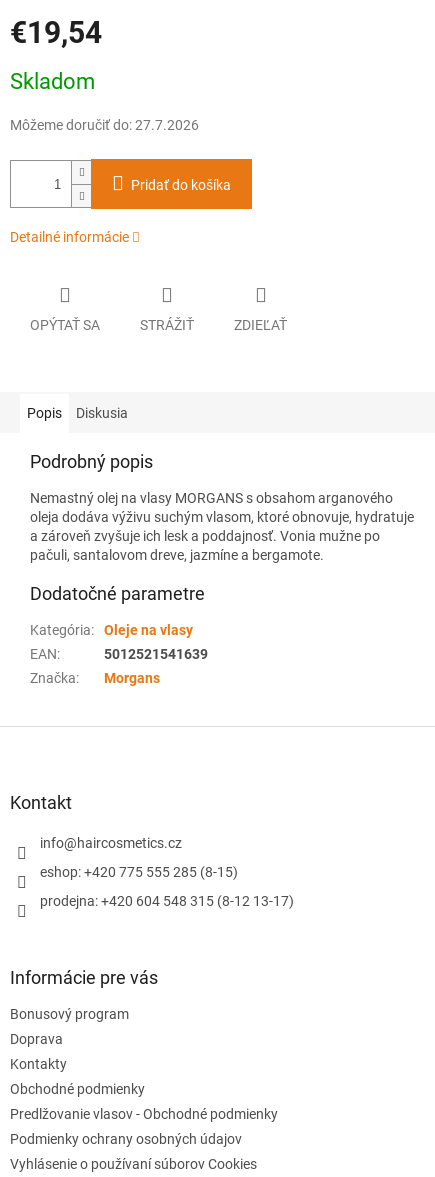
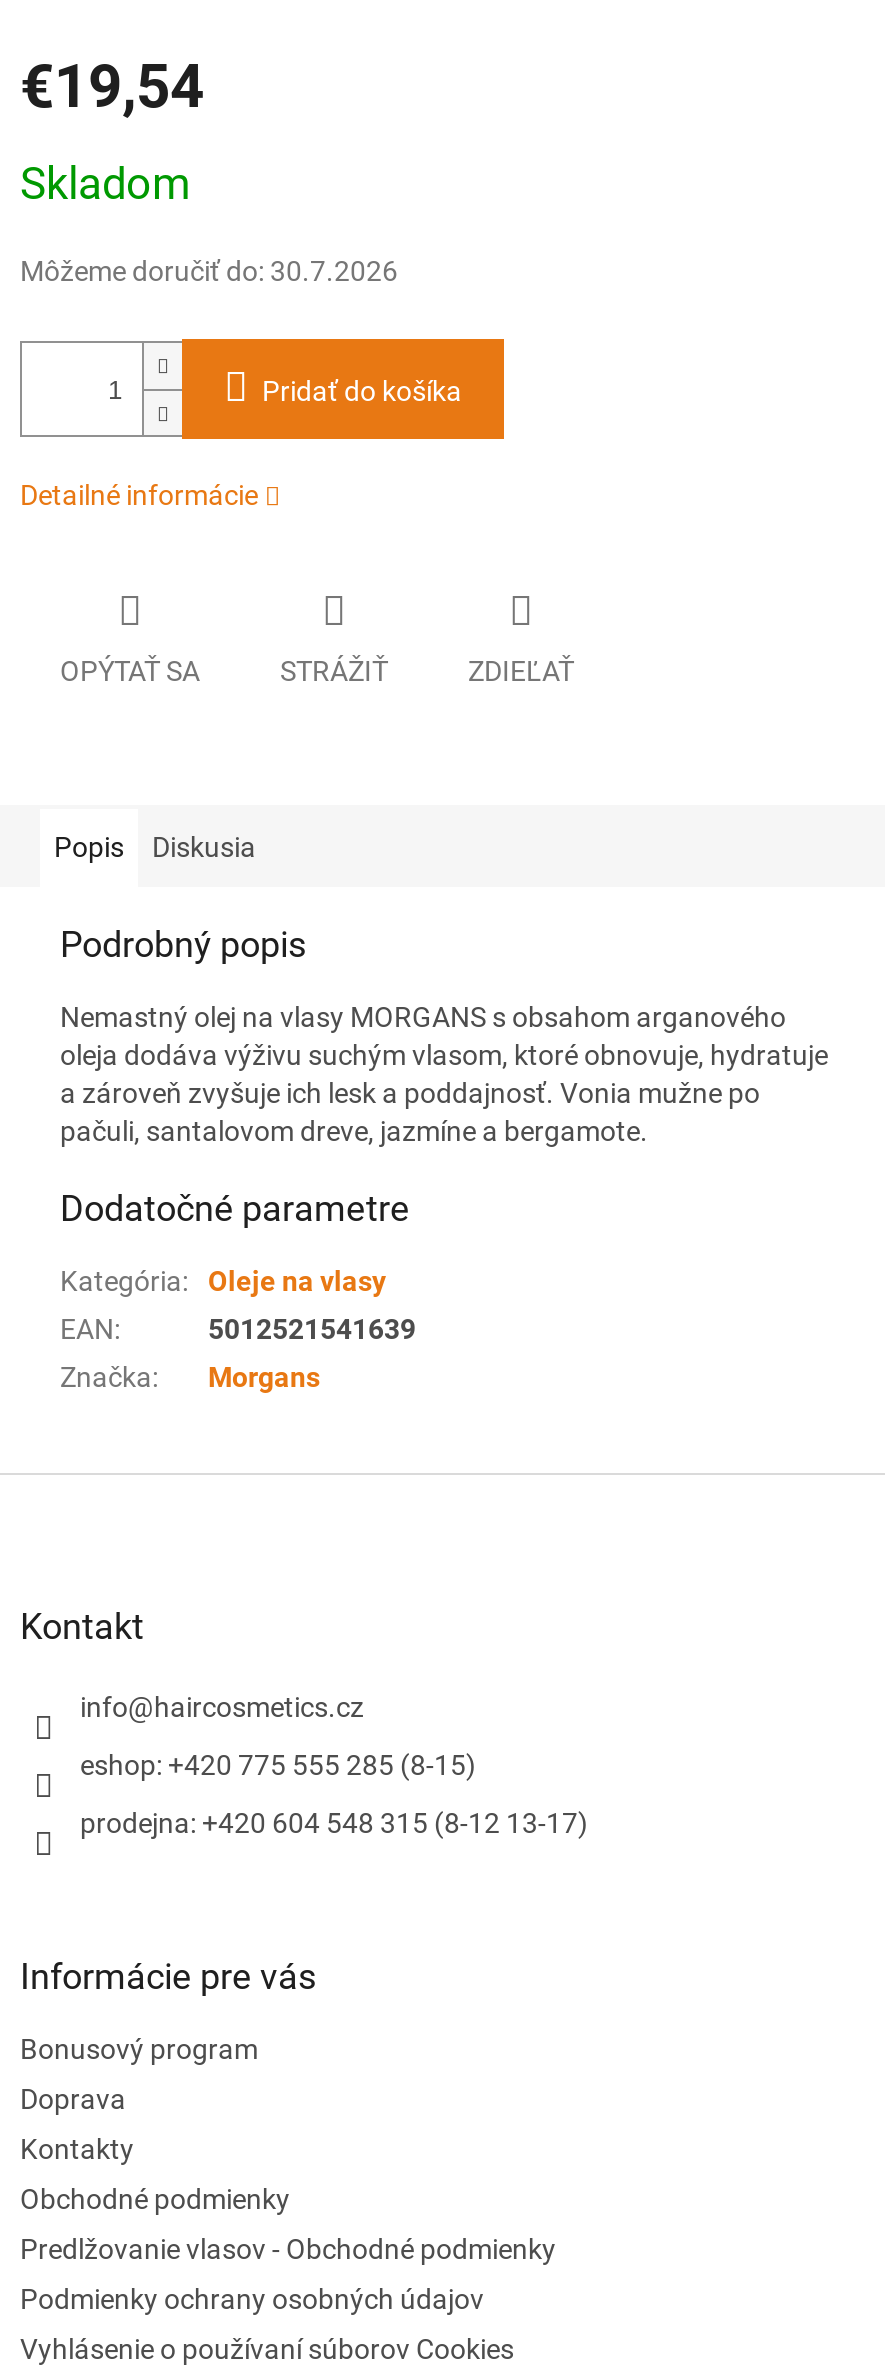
- Môžeme doručiť do: 27.7.2026
+ Môžeme doručiť do: 30.7.2026
